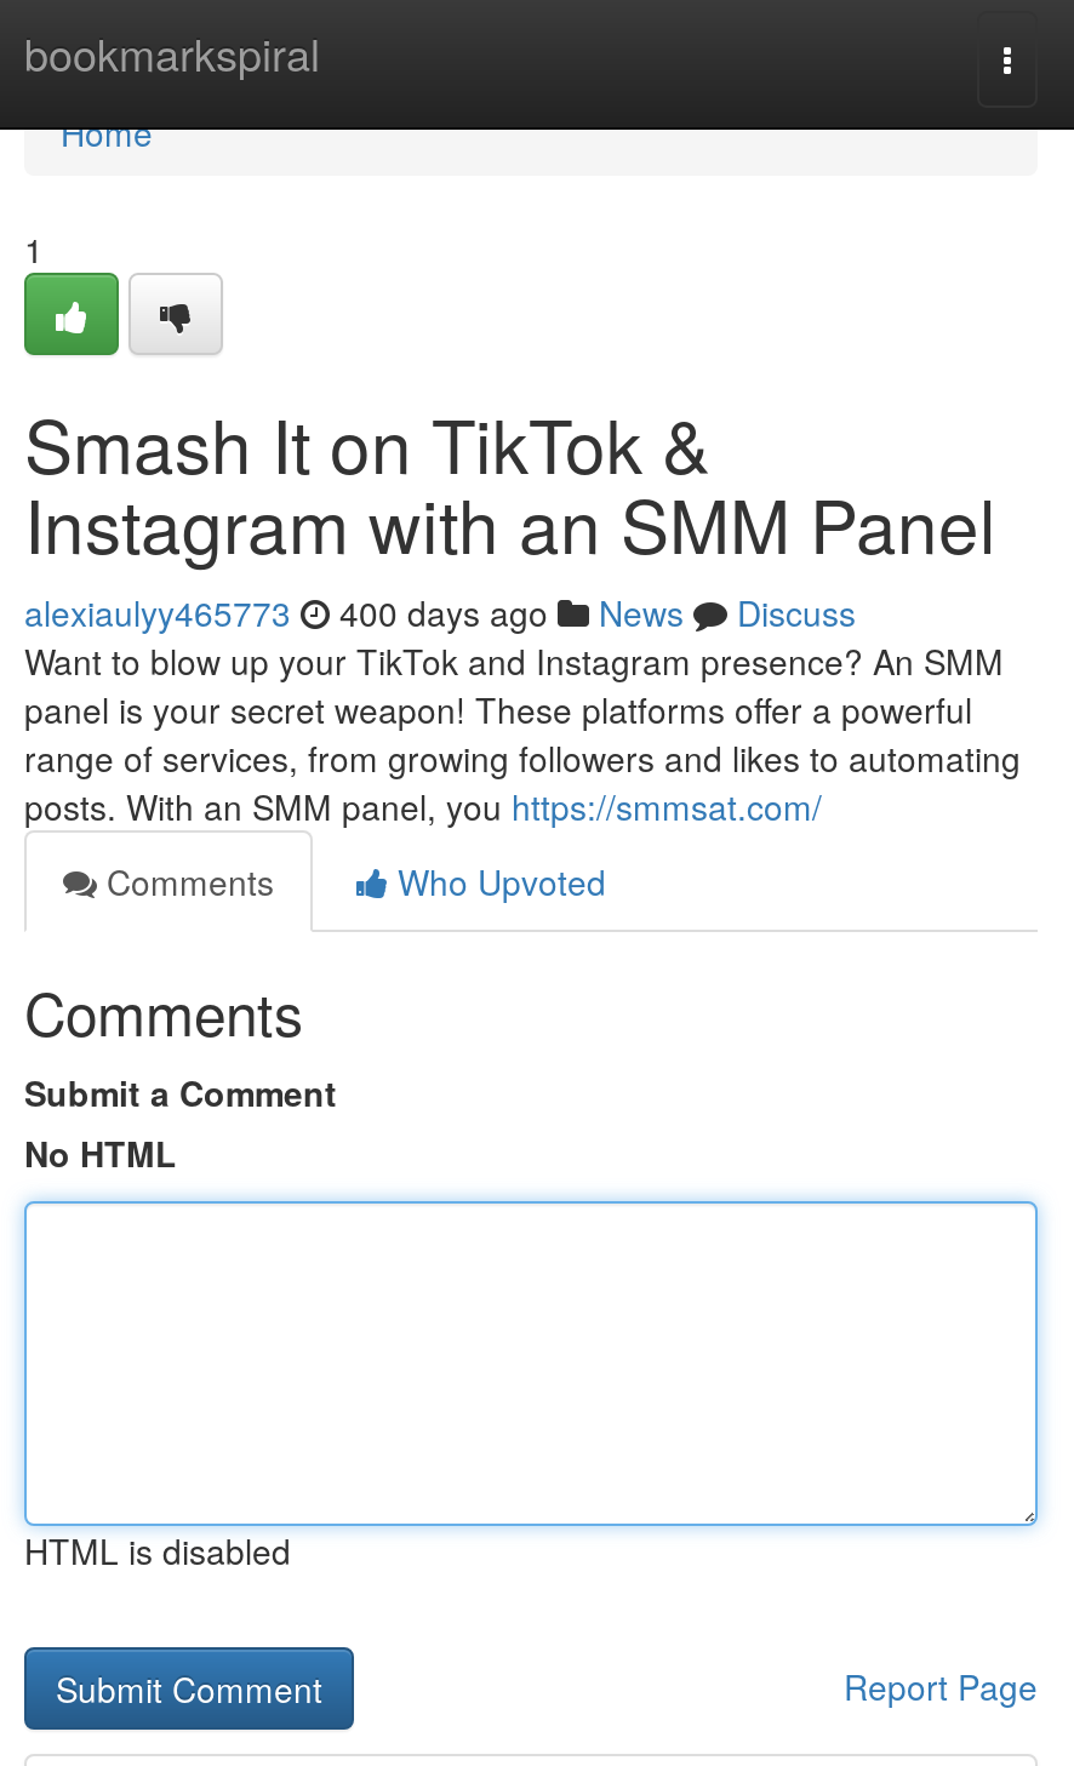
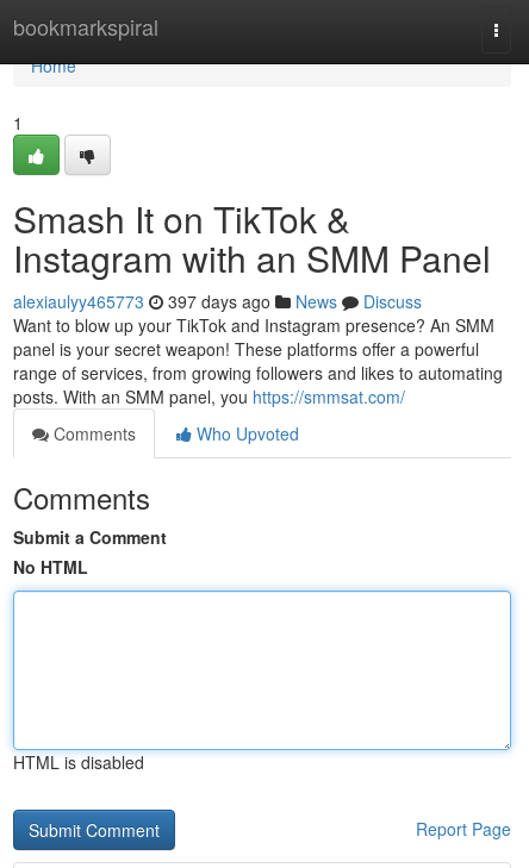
- alexiaulyy465773 400 days ago News Discuss
+ alexiaulyy465773 397 days ago News Discuss
